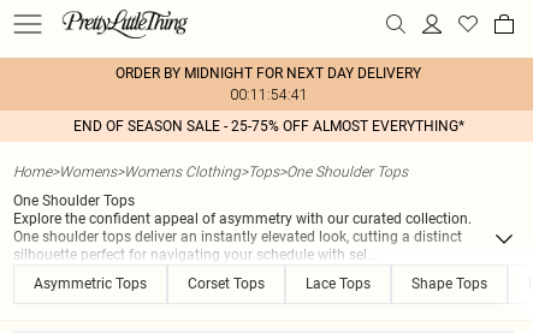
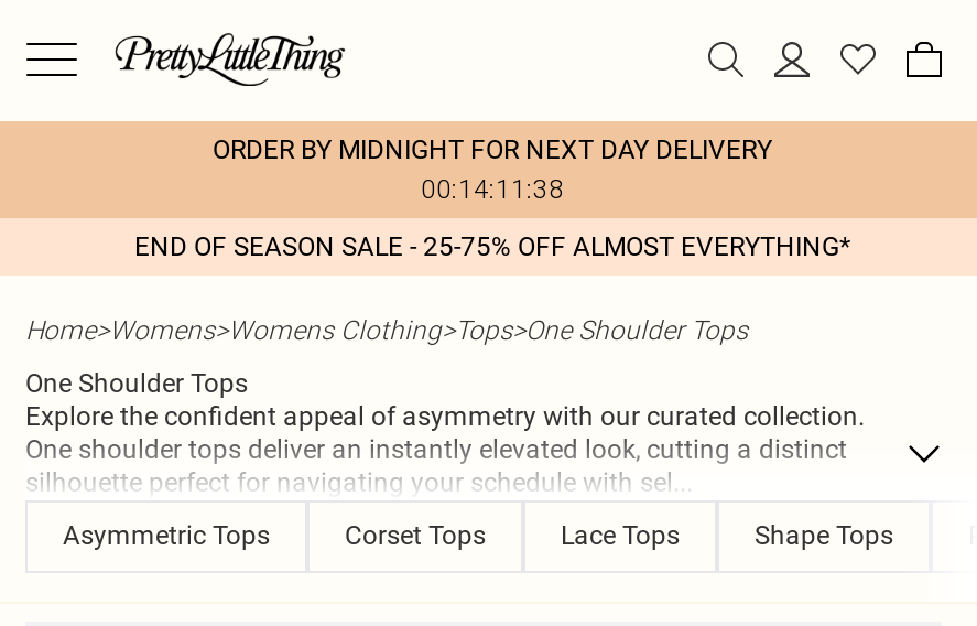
- 00:11:54:41
+ 00:14:11:38
